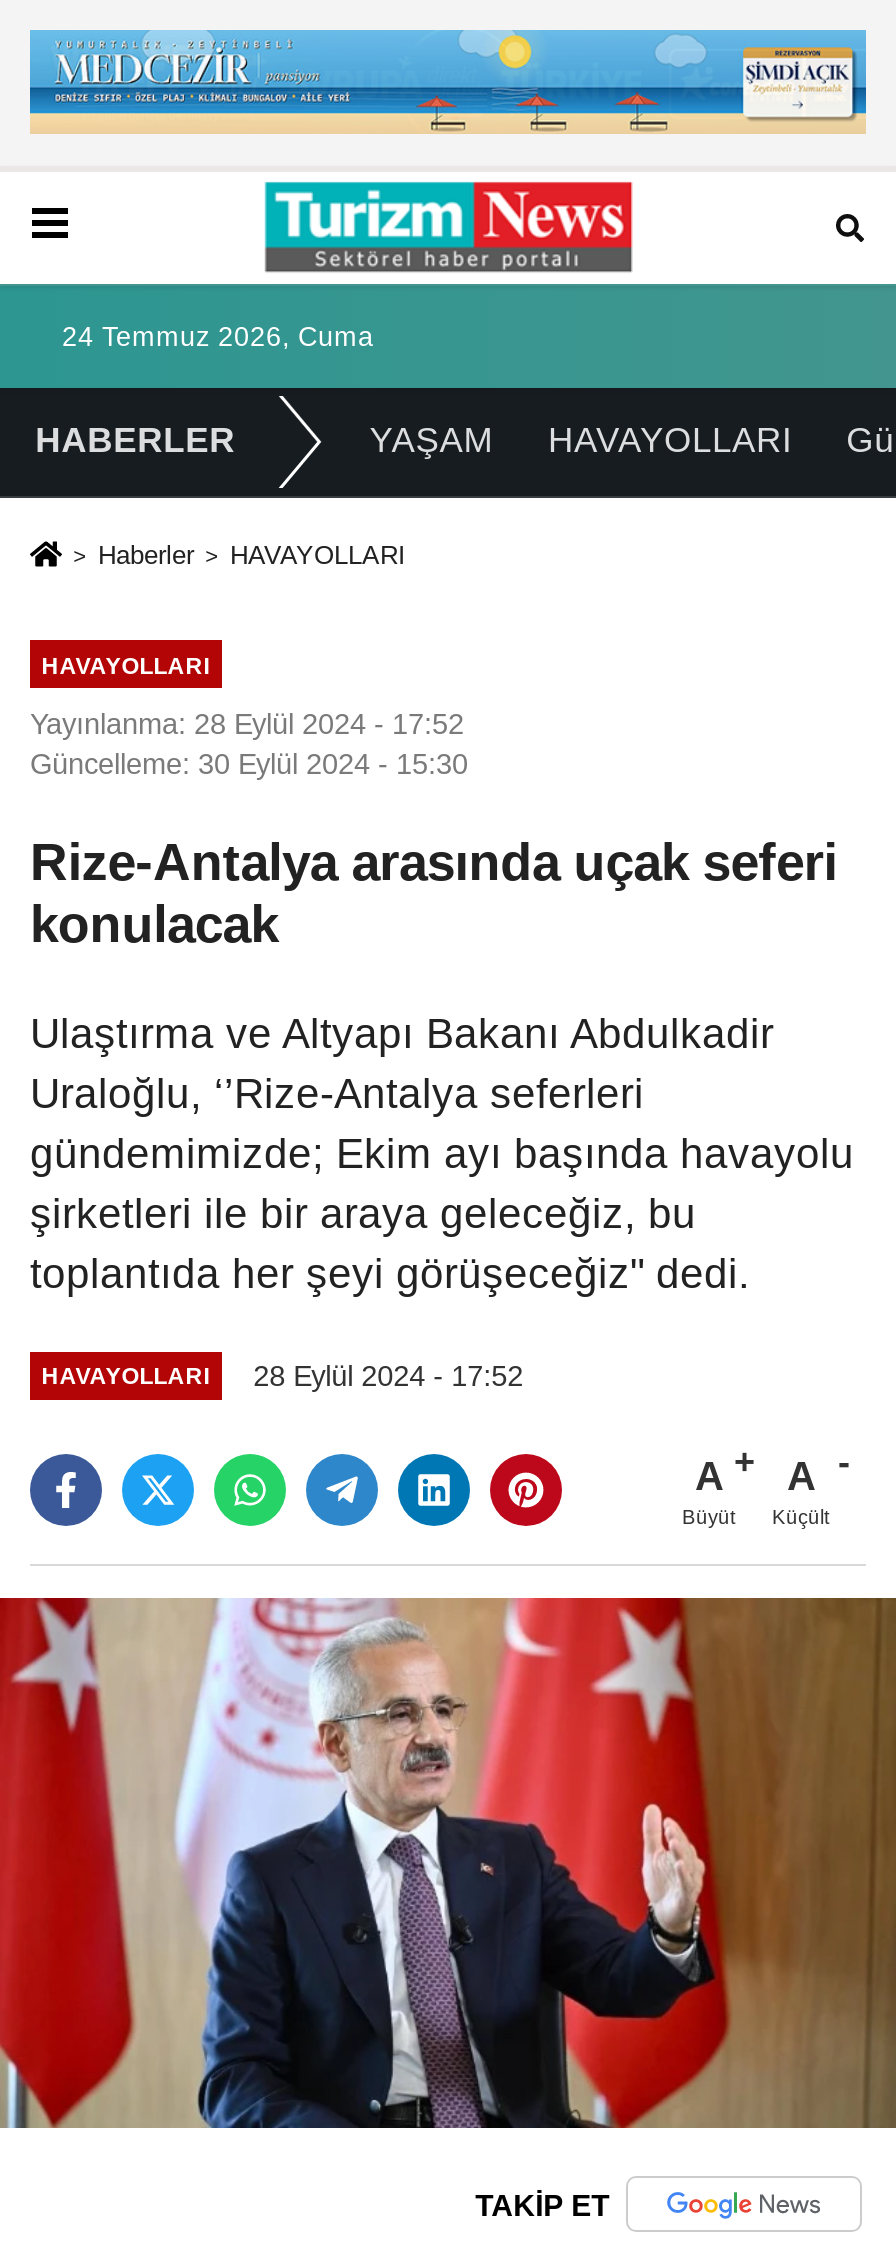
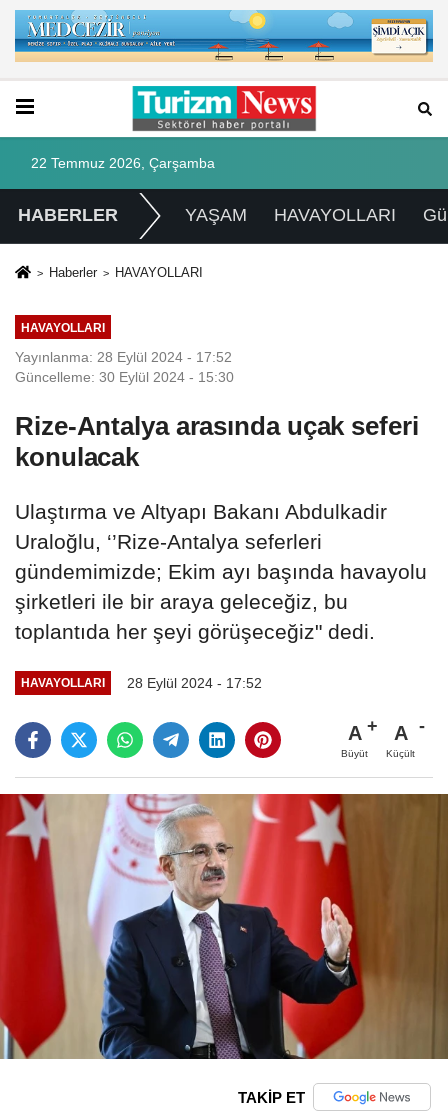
- 24 Temmuz 2026, Cuma
+ 22 Temmuz 2026, Çarşamba
